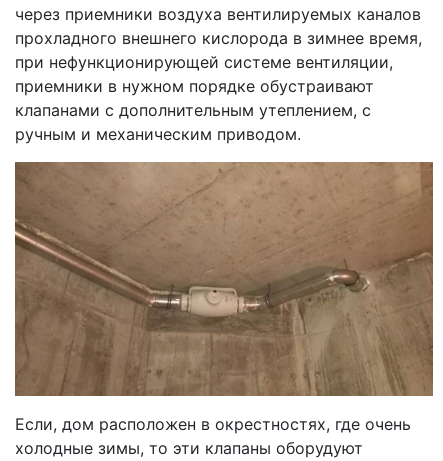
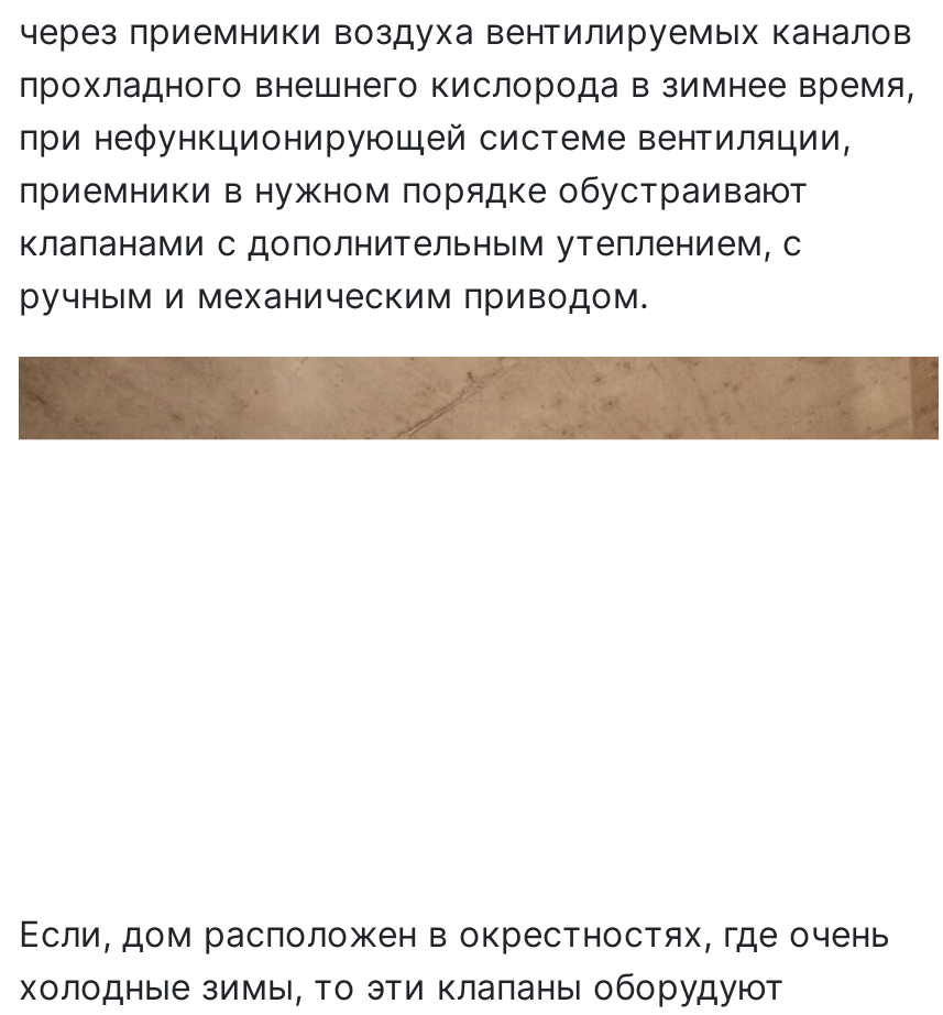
- [image]
